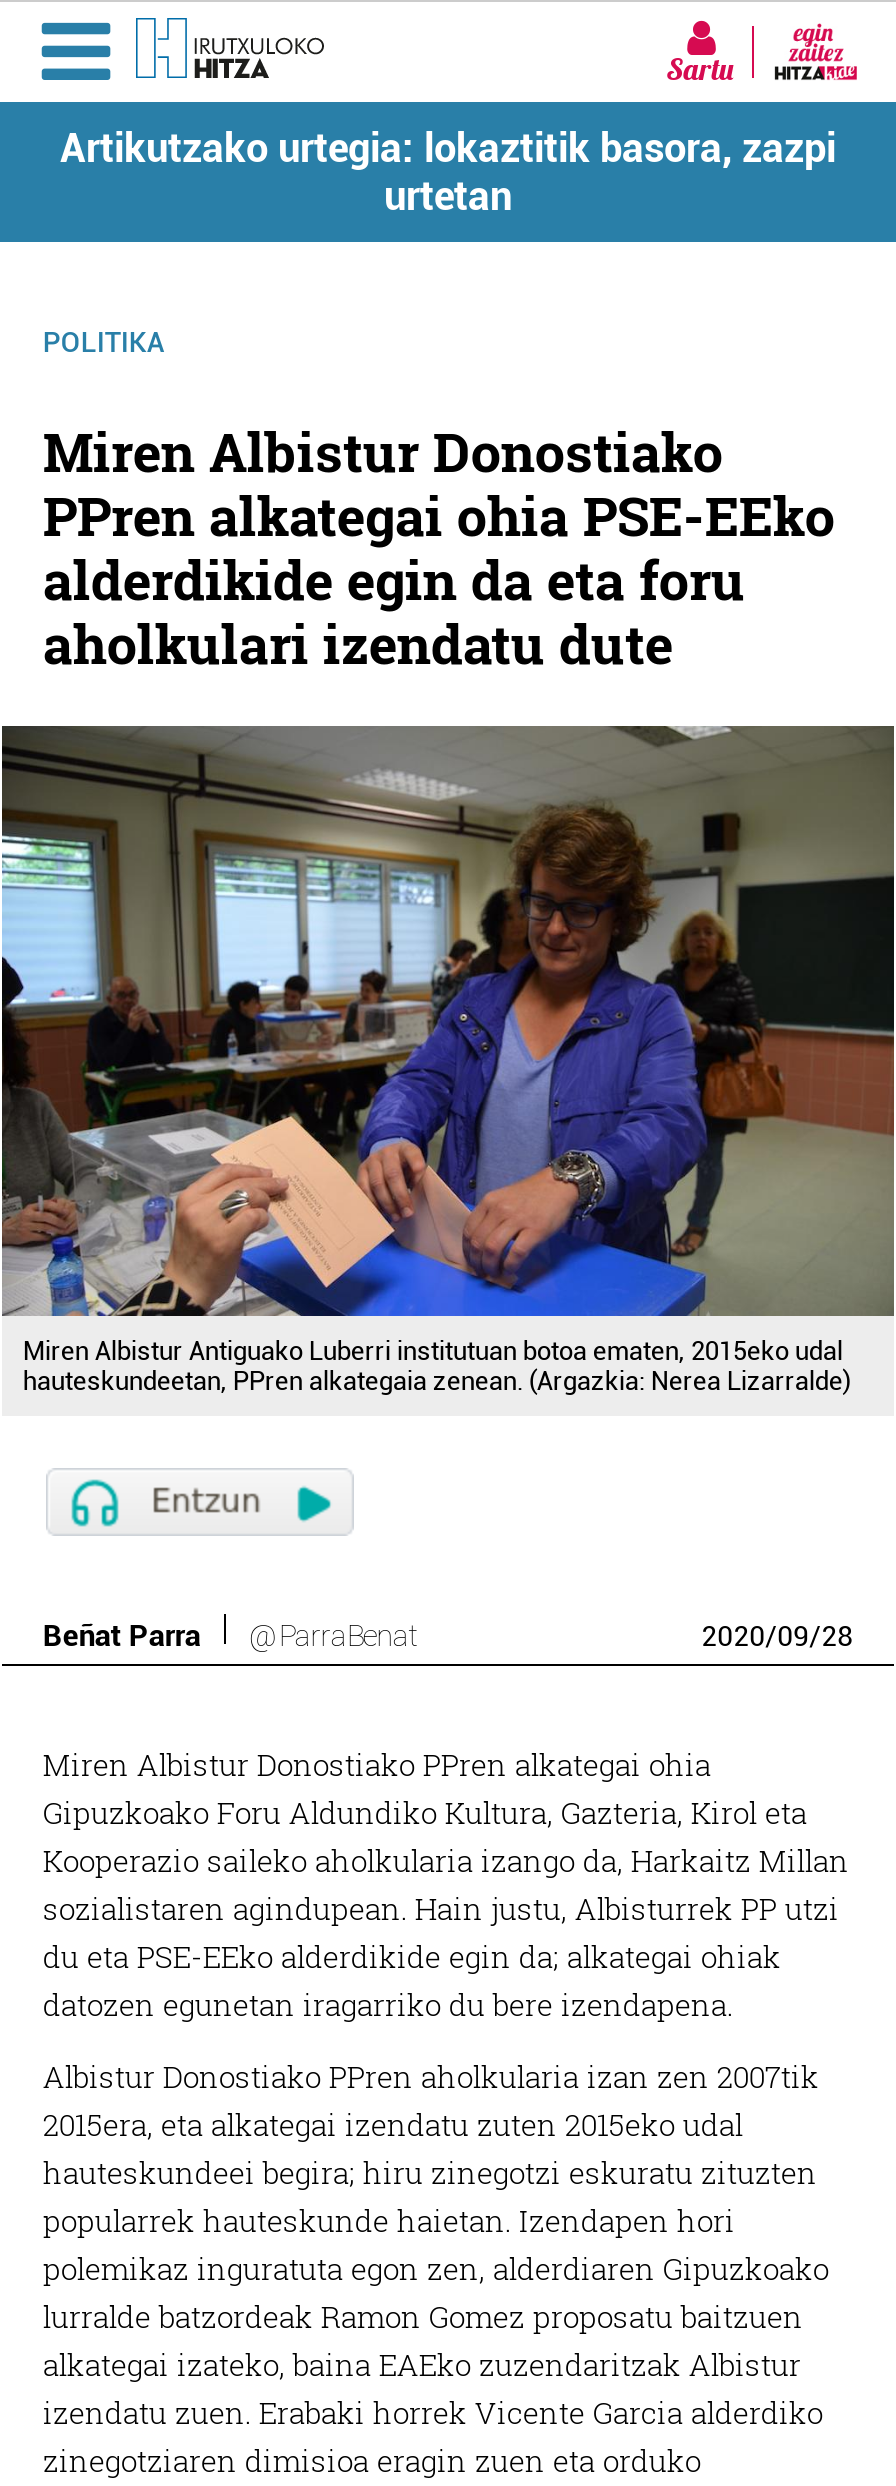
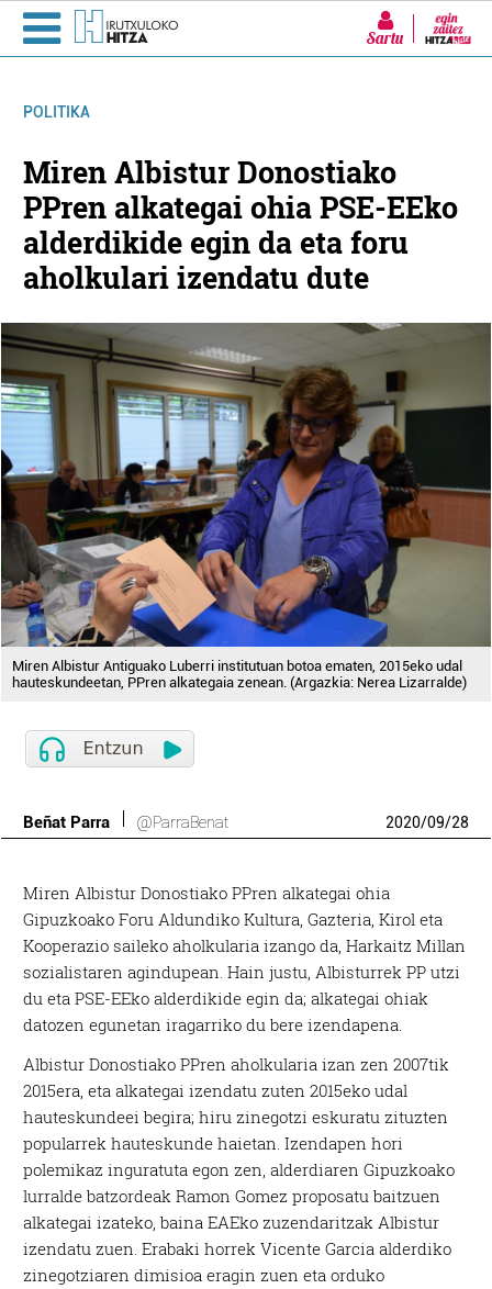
- Artikutzako urtegia: lokaztitik basora, zazpi
- urtetan
